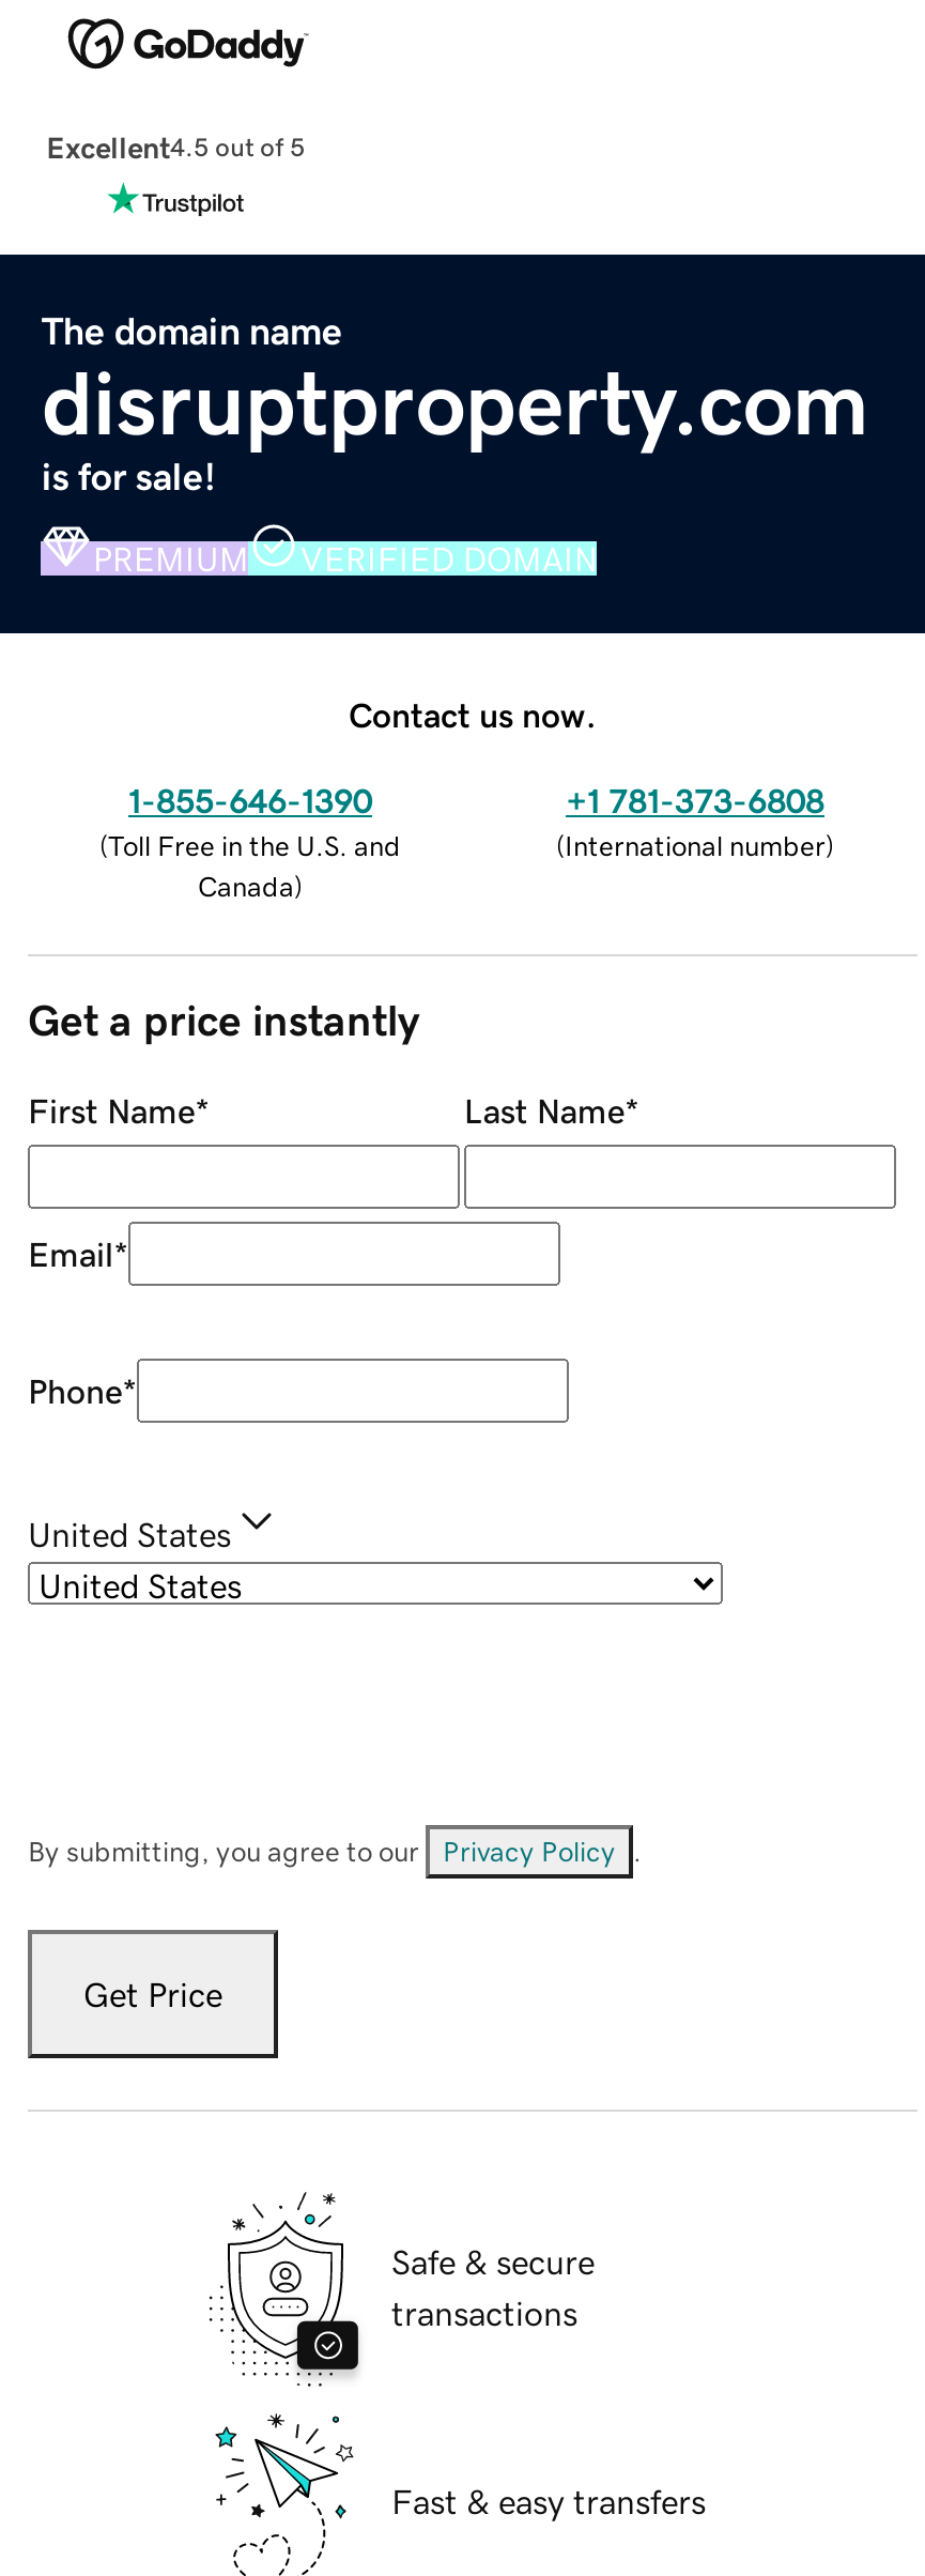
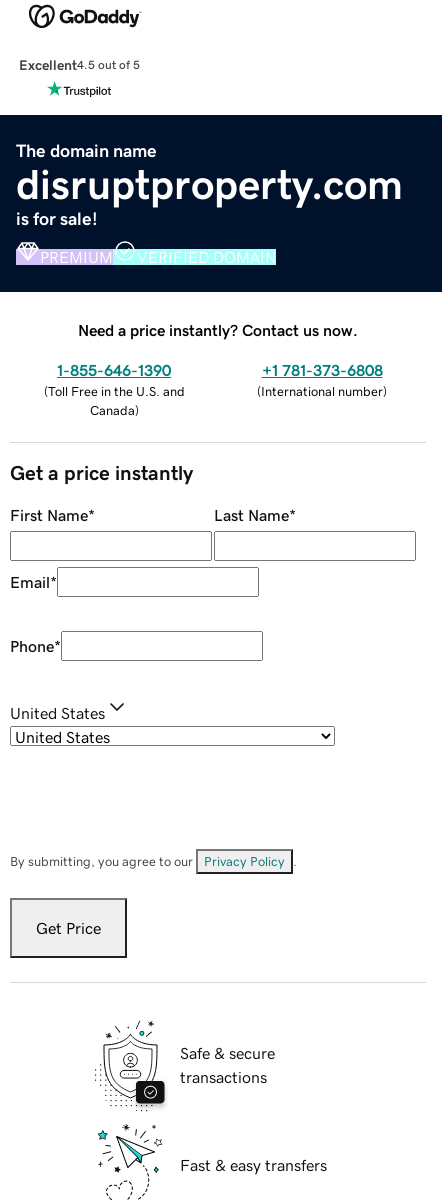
- Contact us now.
+ Need a price instantly? Contact us now.
